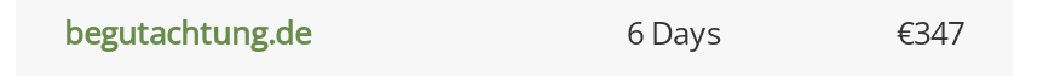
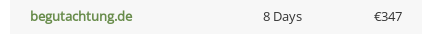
- 6 Days
+ 8 Days
